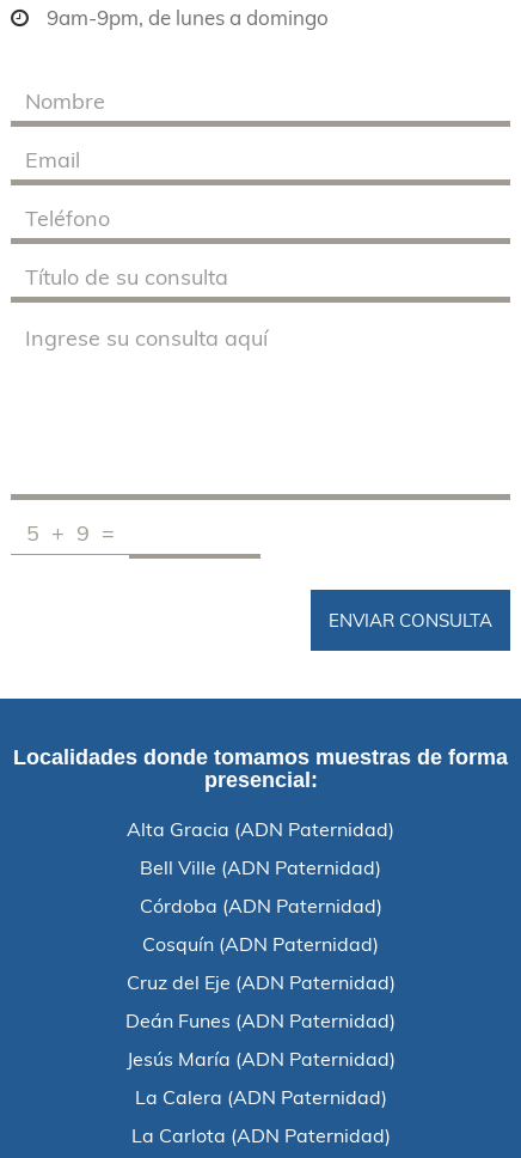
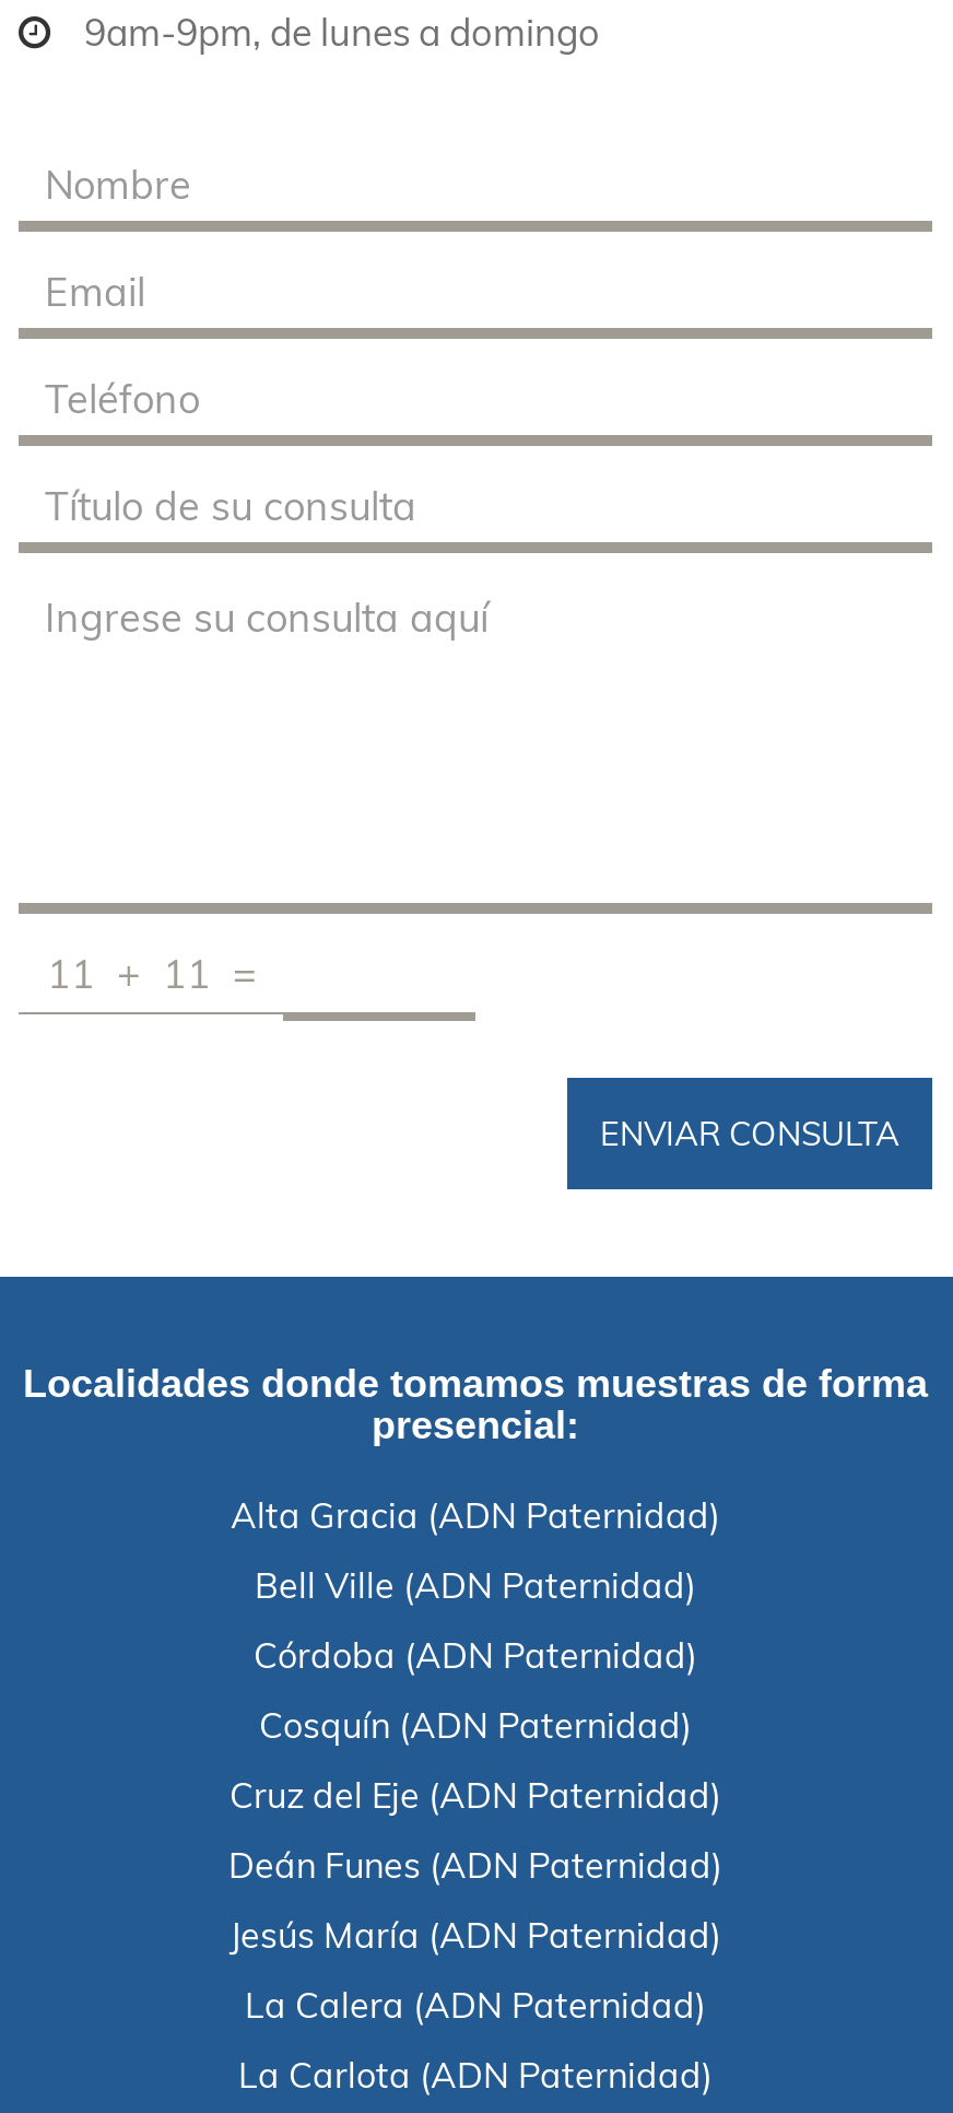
- 5 + 9 =
+ 11 + 11 =
